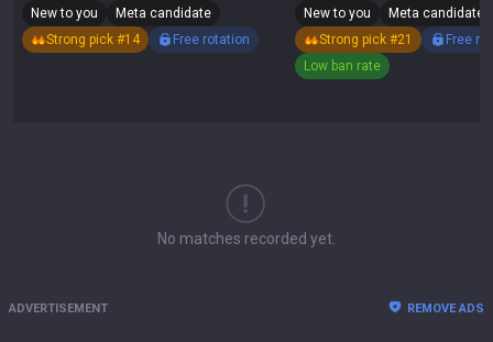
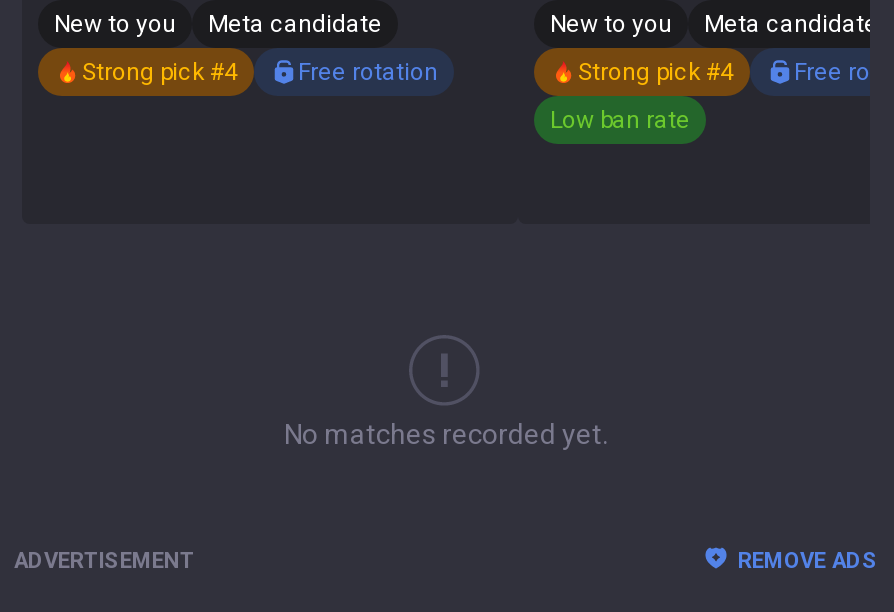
- Strong pick #14
+ Strong pick #4

- Strong pick #21
+ Strong pick #4
